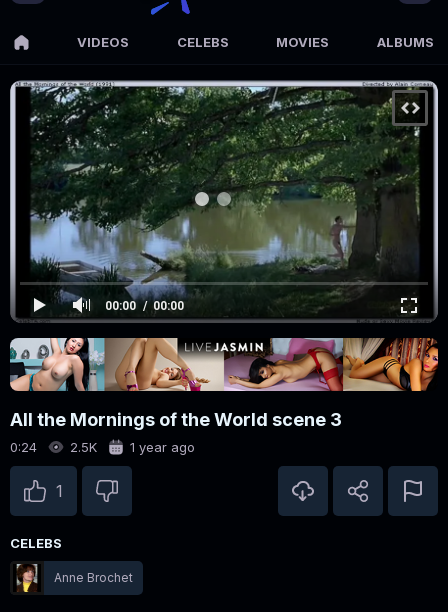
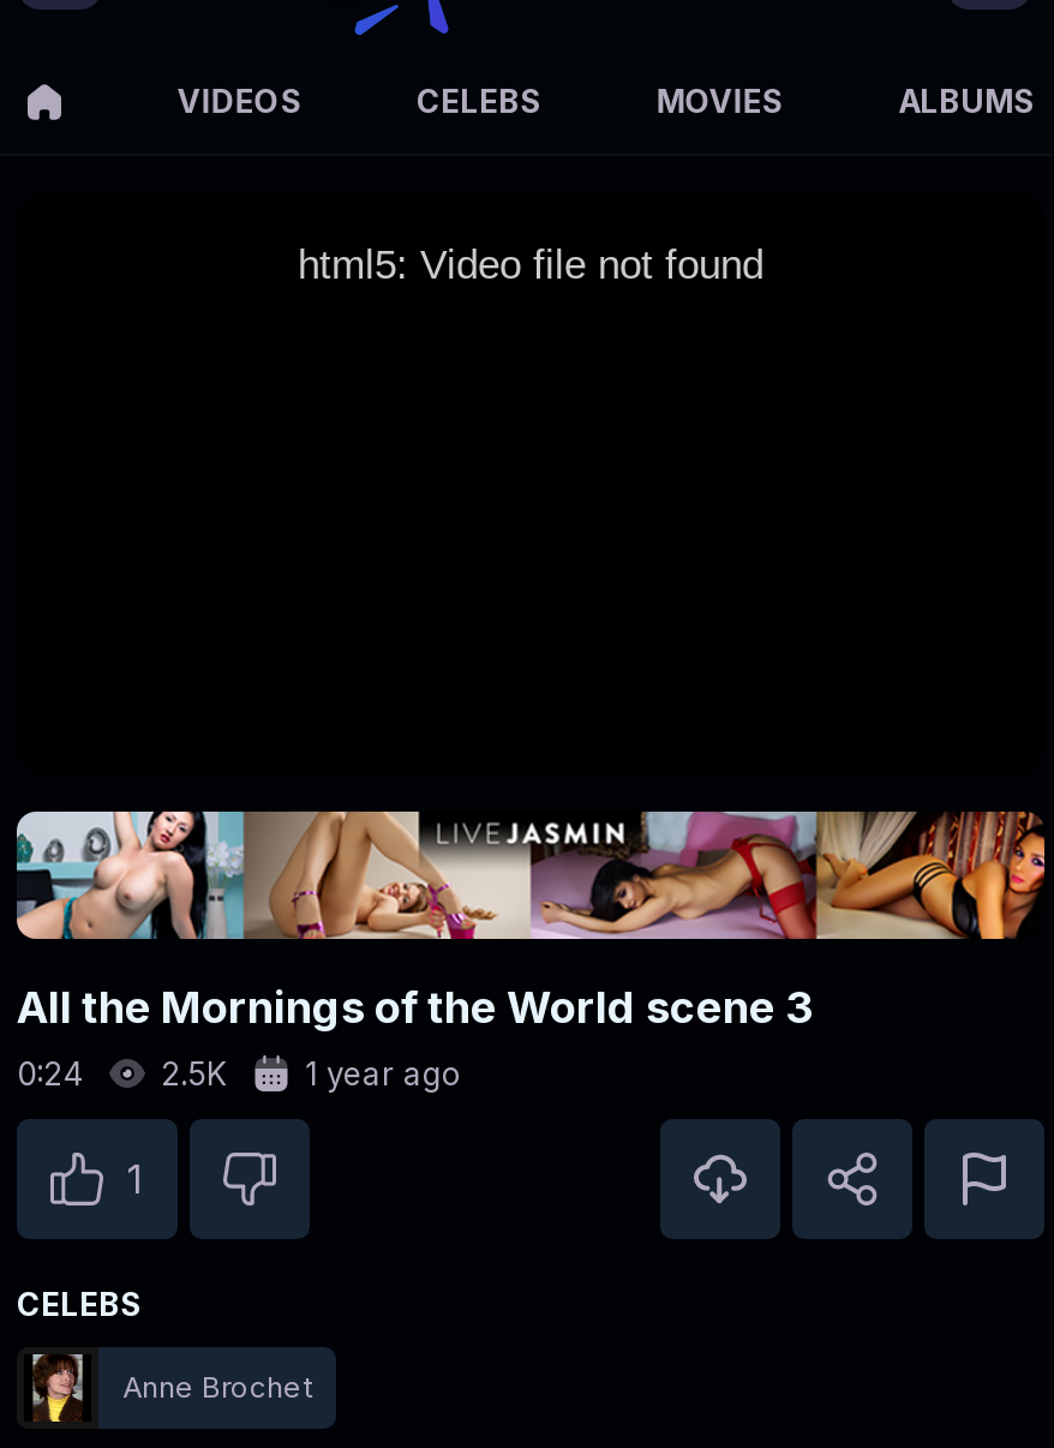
- [image]

- 00:00
- 00:00
+ html5: Video file not found
